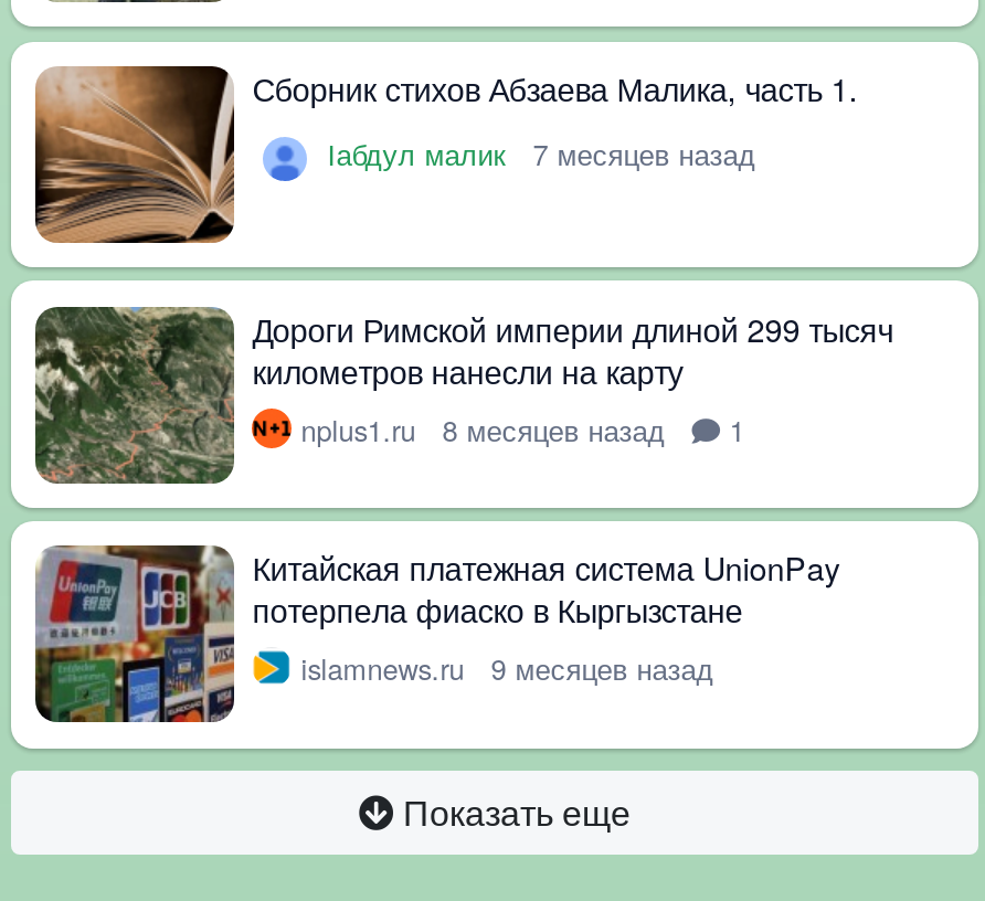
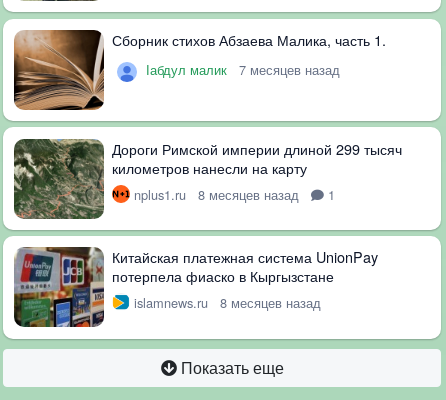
- islamnews.ru 9 месяцев назад
+ islamnews.ru 8 месяцев назад
